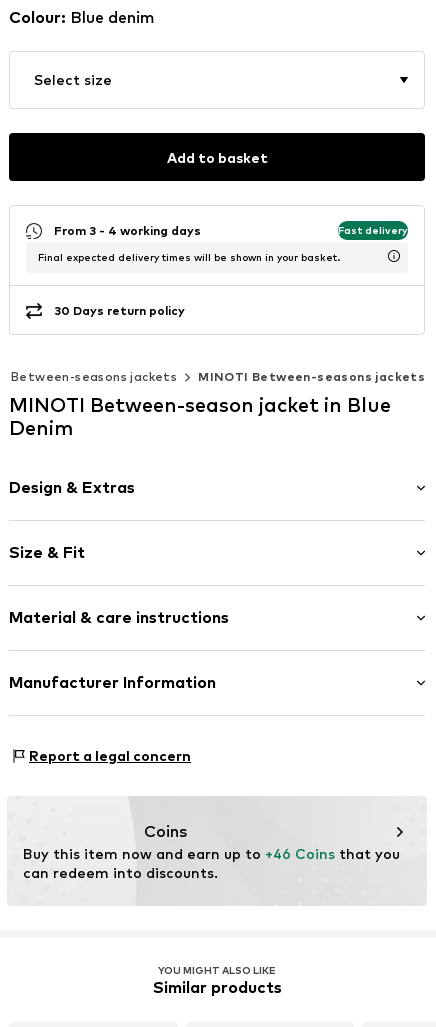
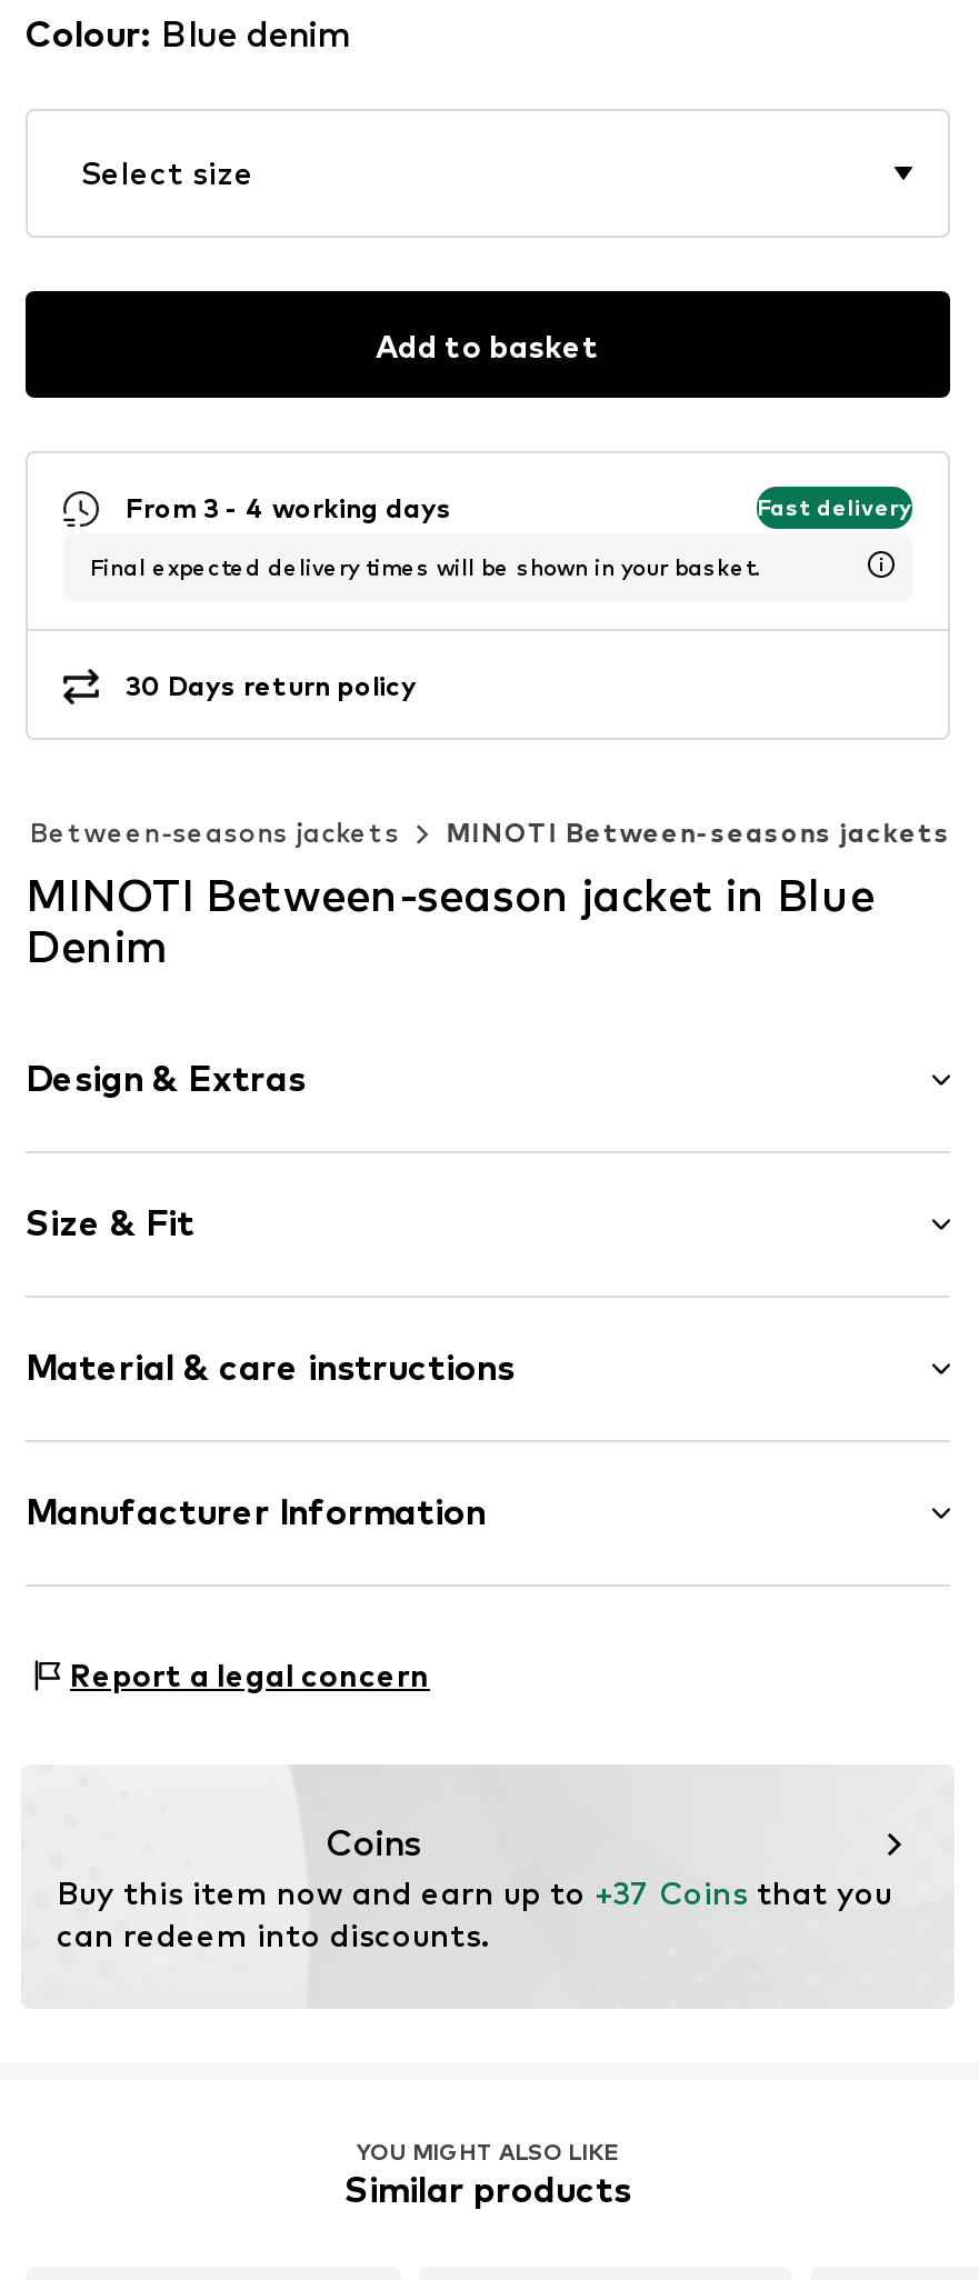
- Buy this item now and earn up to +46 Coins that you
+ Buy this item now and earn up to +37 Coins that you
